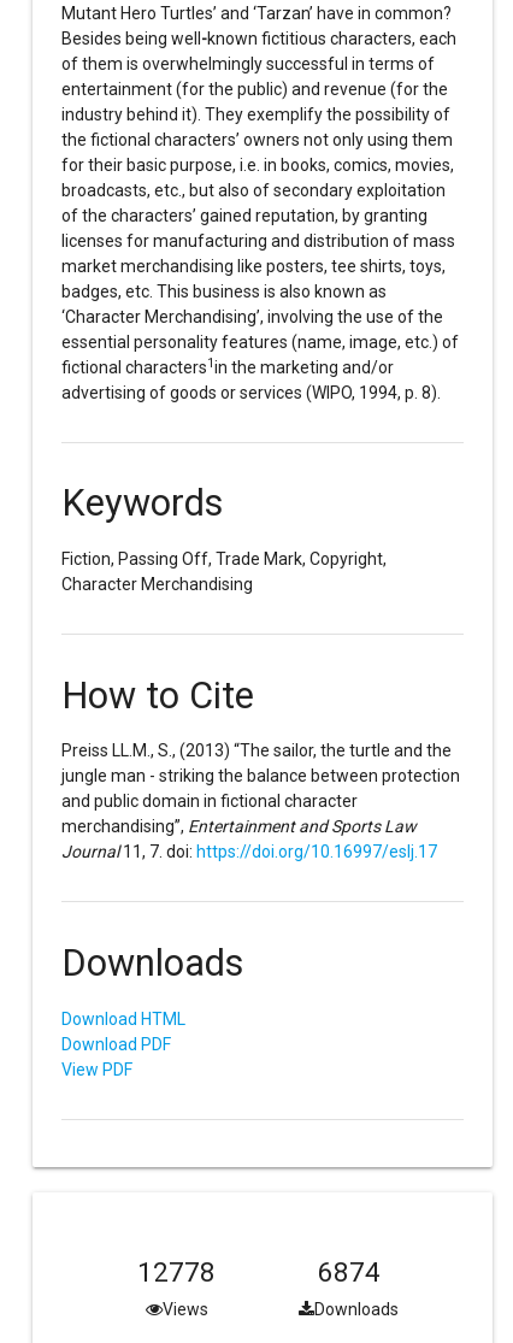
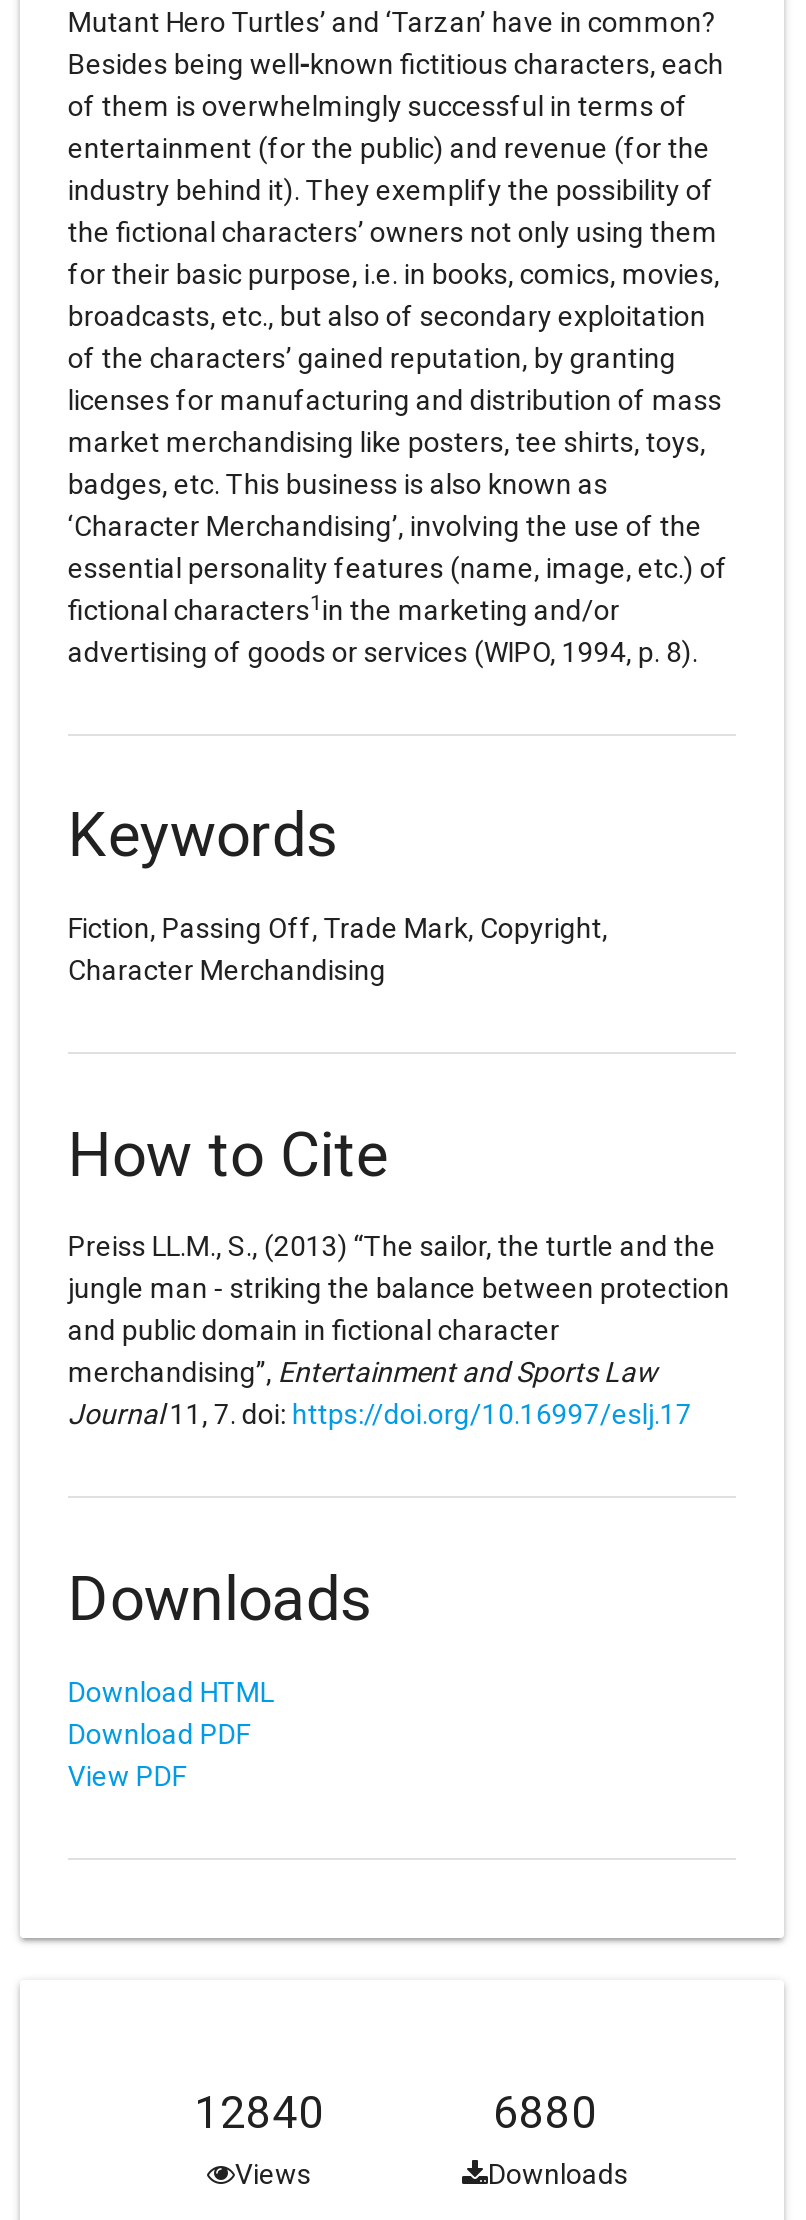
- 12778
+ 12840

- 6874
+ 6880
